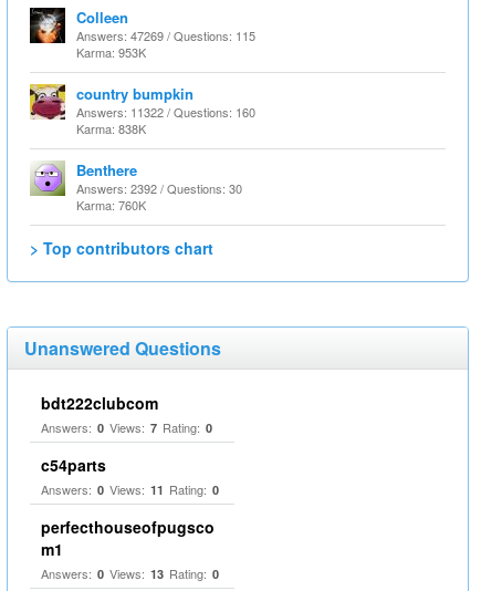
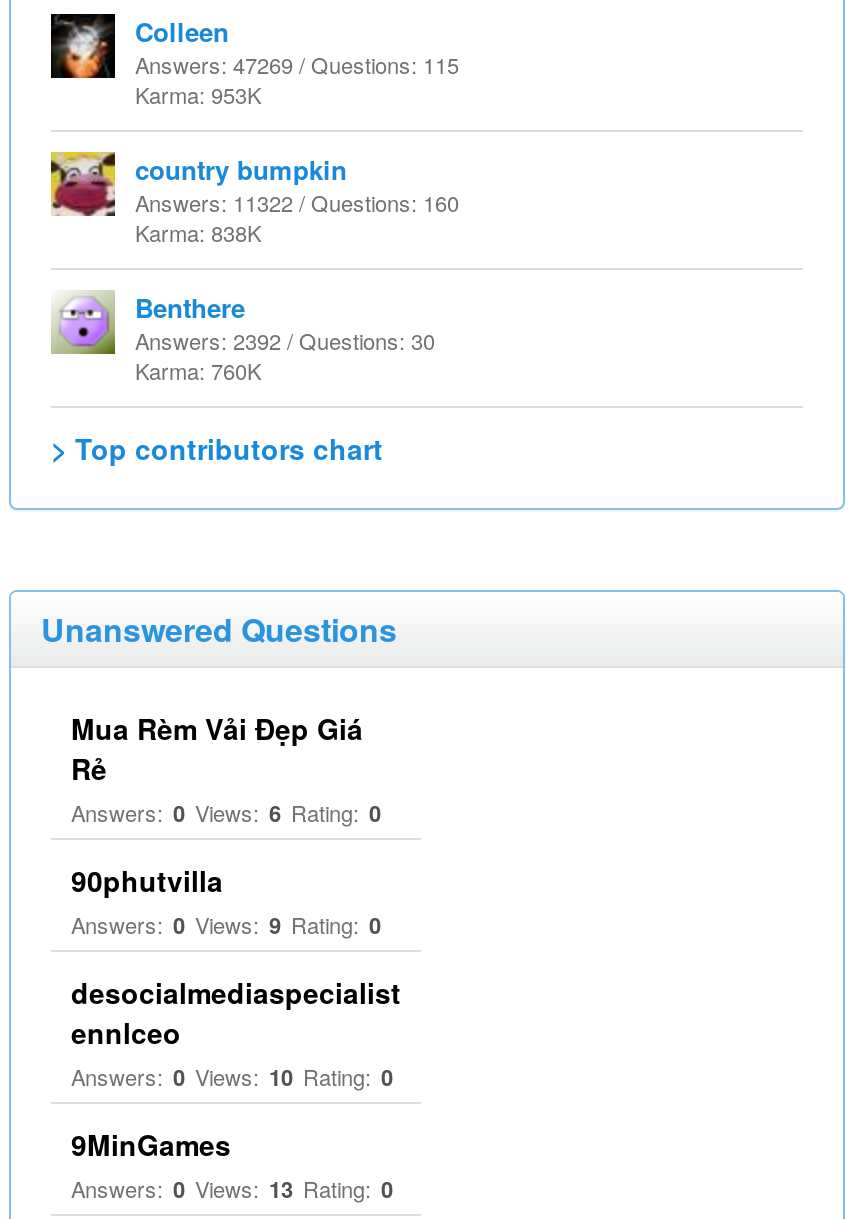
- bdt222clubcom
- Answers: 0 Views: 7 Rating: 0
- c54parts
- Answers: 0 Views: 11 Rating: 0
- perfecthouseofpugsco
- m1
+ Mua Rèm Vải Đẹp Giá
+ Rẻ
+ Answers: 0 Views: 6 Rating: 0
+ 90phutvilla
+ Answers: 0 Views: 9 Rating: 0
+ desocialmediaspecialist
+ ennlceo
+ Answers: 0 Views: 10 Rating: 0
+ 9MinGames
